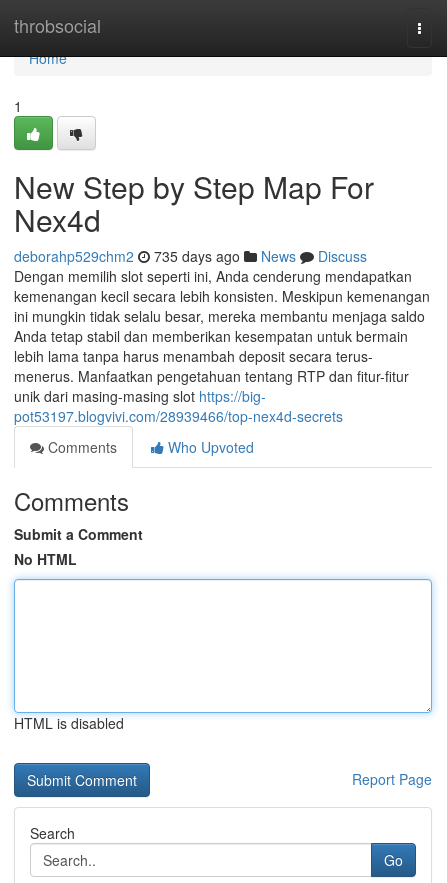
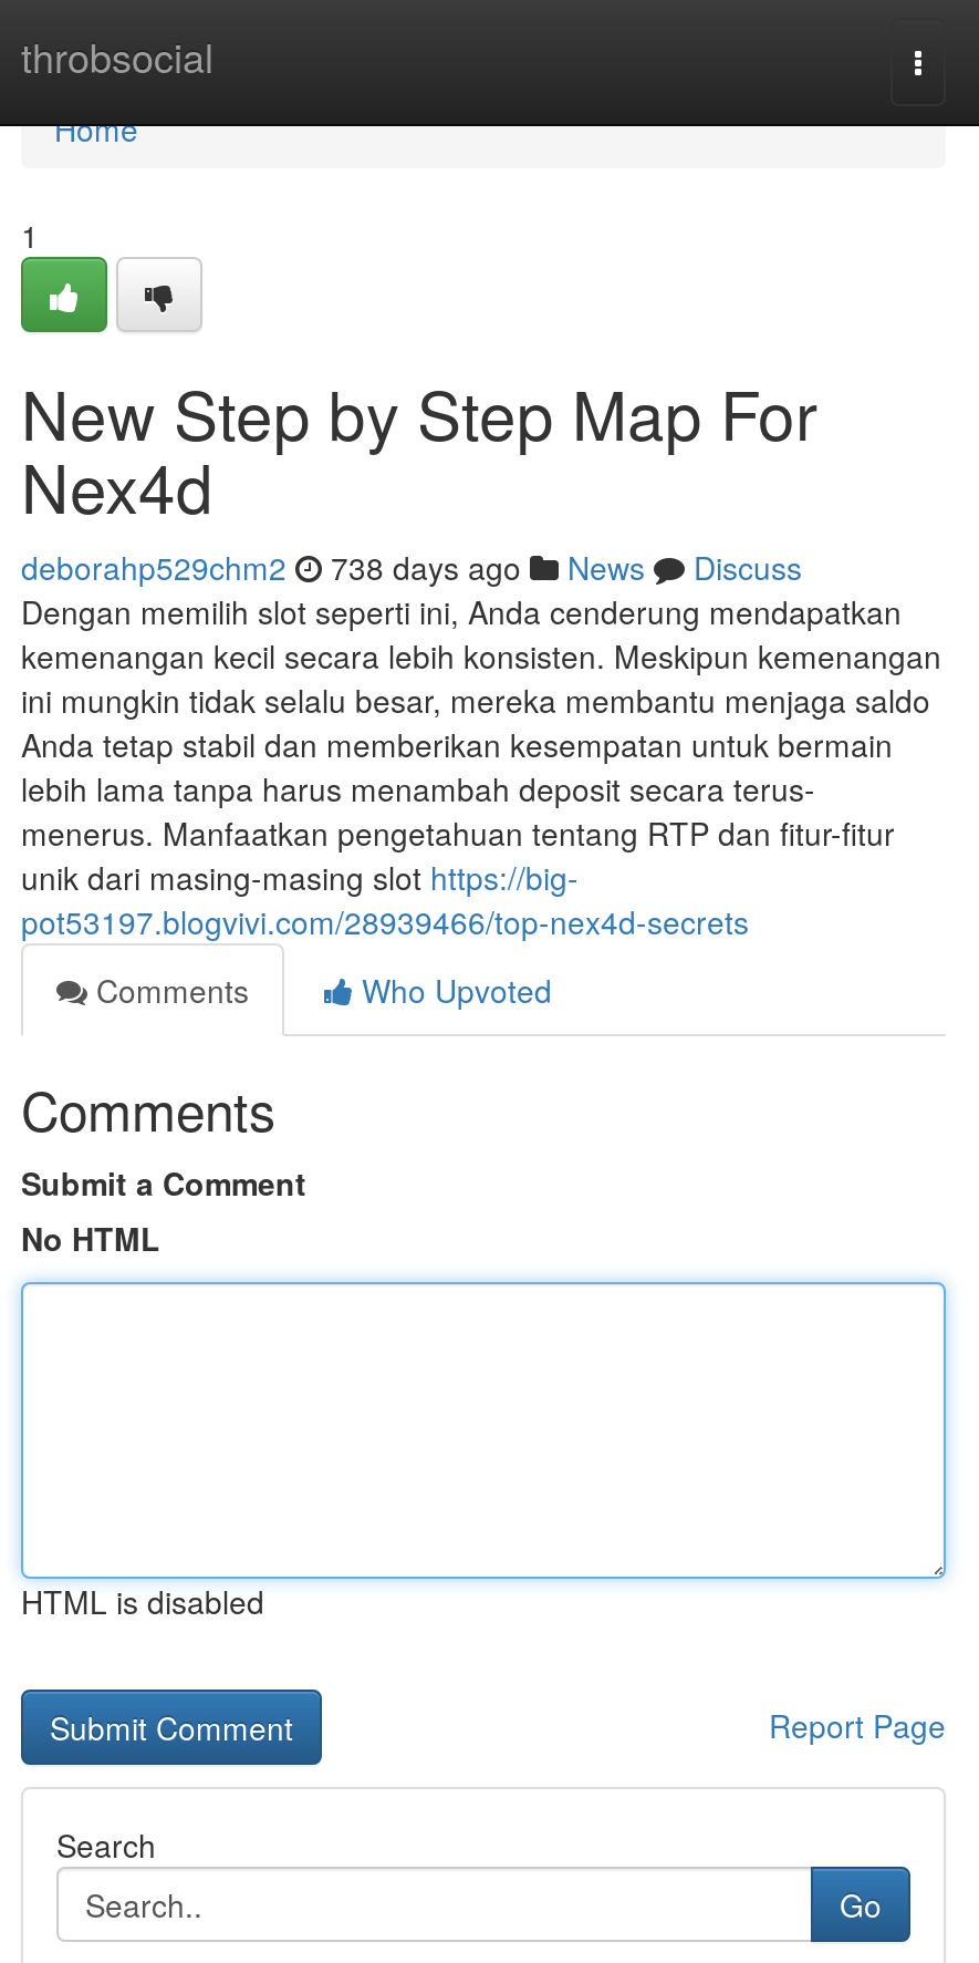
- deborahp529chm2 735 days ago News Discuss
+ deborahp529chm2 738 days ago News Discuss
